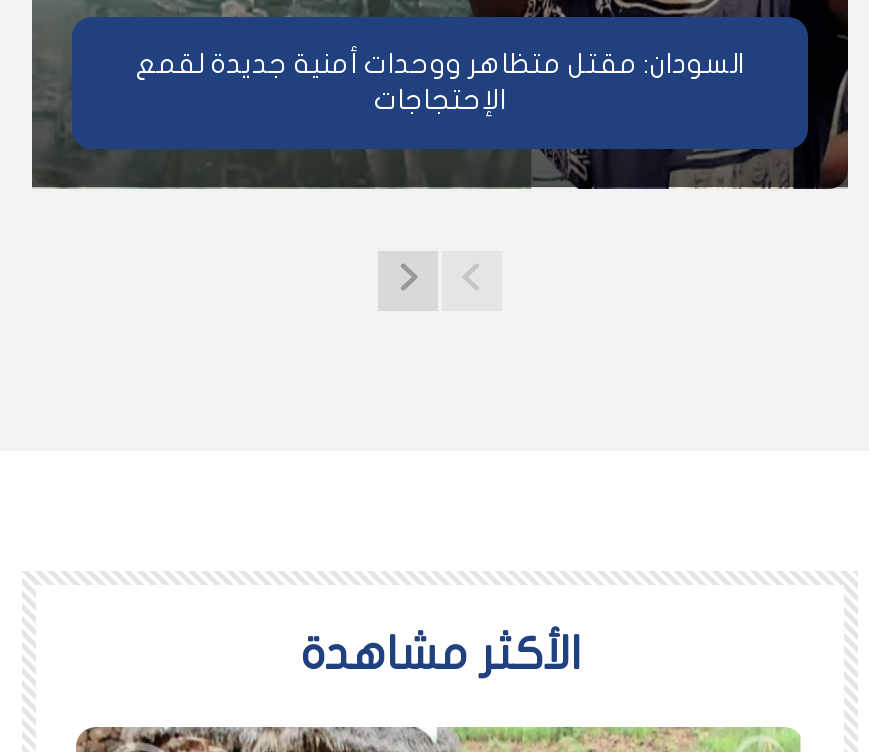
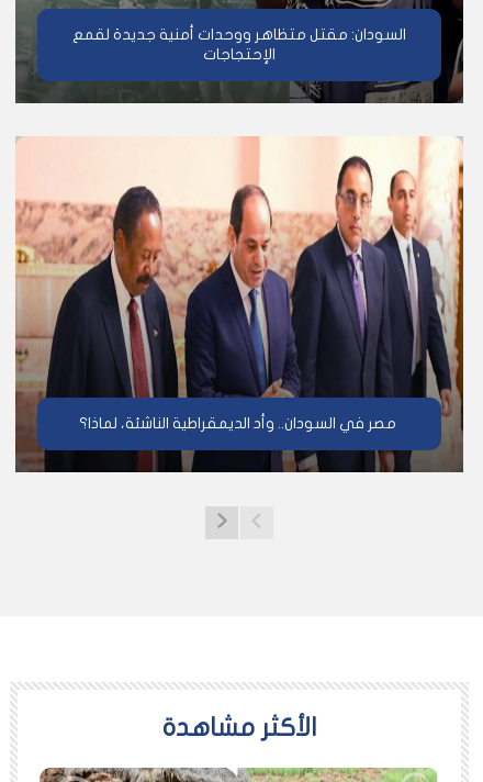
+ [image]
+ مصر في السودان.. وأد الديمقراطية الناشئة، لماذا؟
